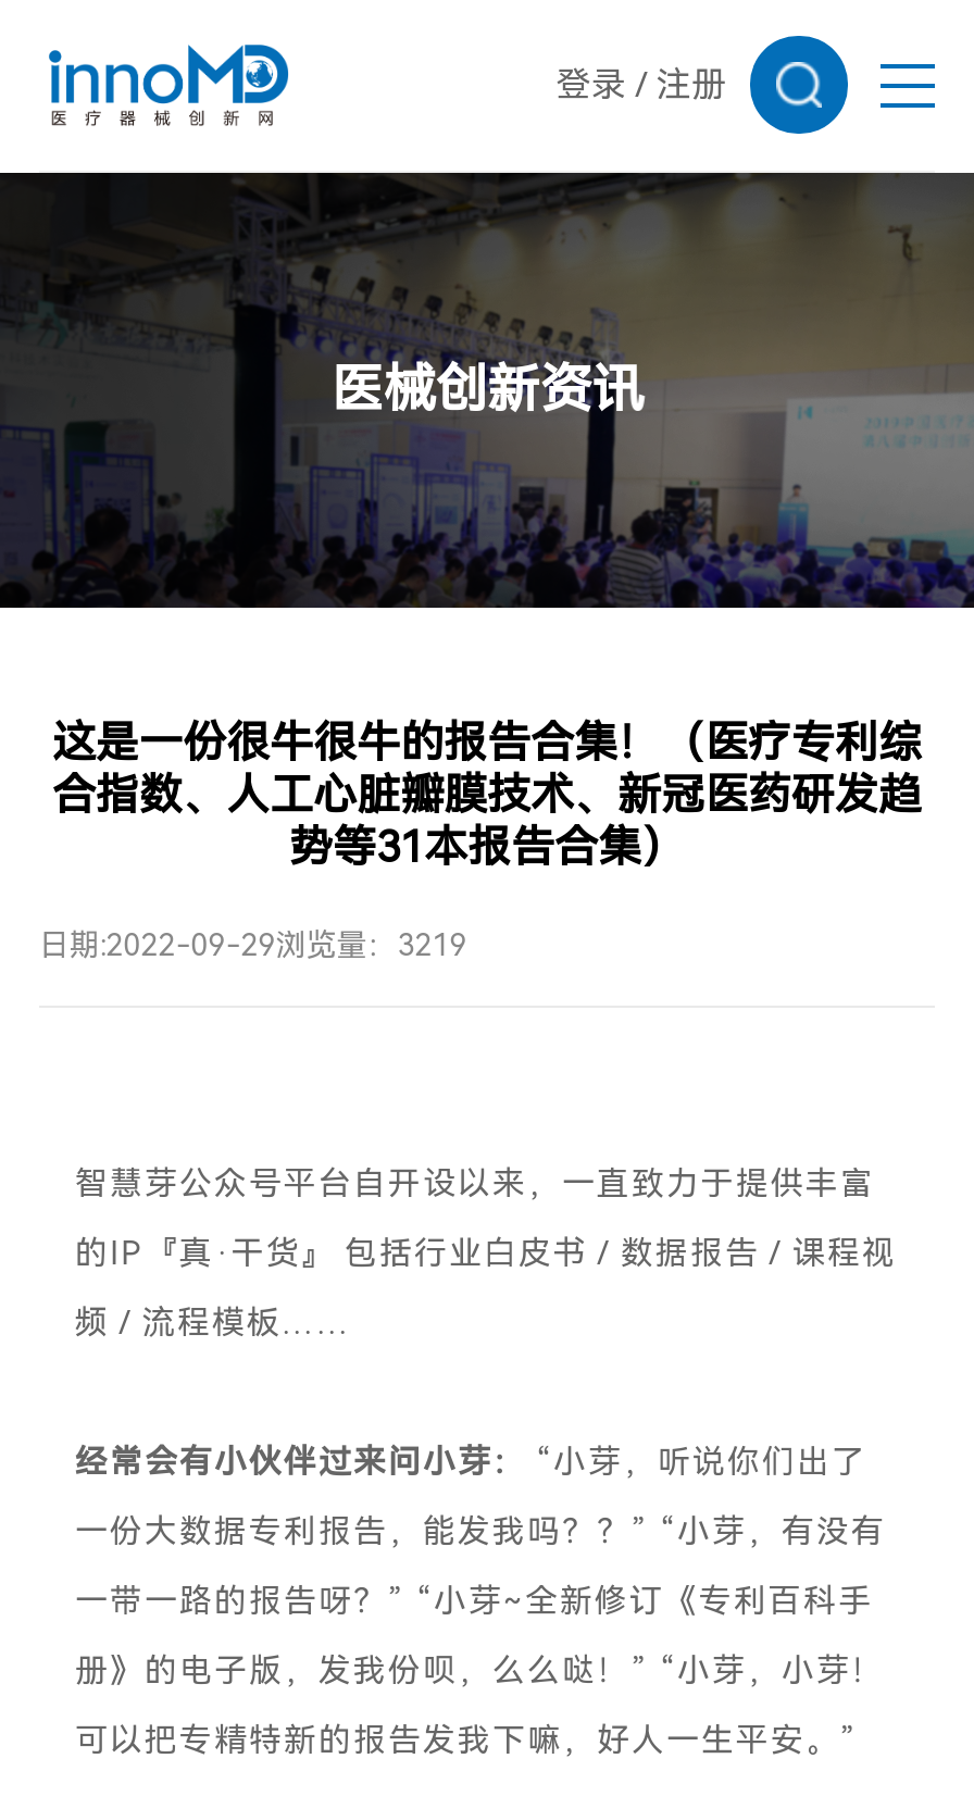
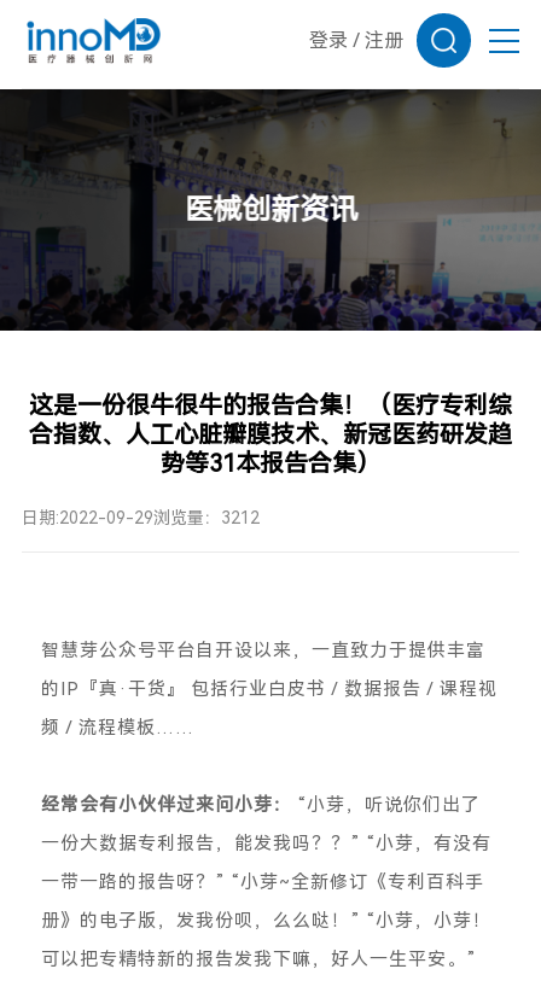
- 日期:2022-09-29浏览量：3219
+ 日期:2022-09-29浏览量：3212
